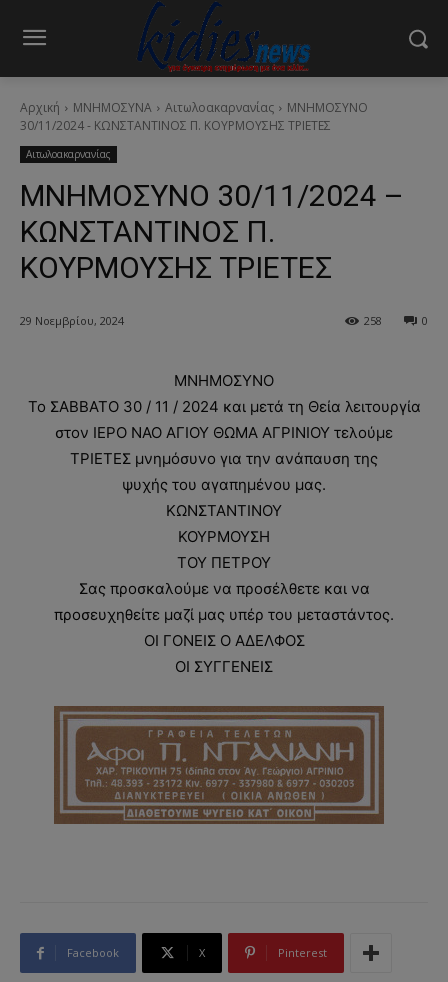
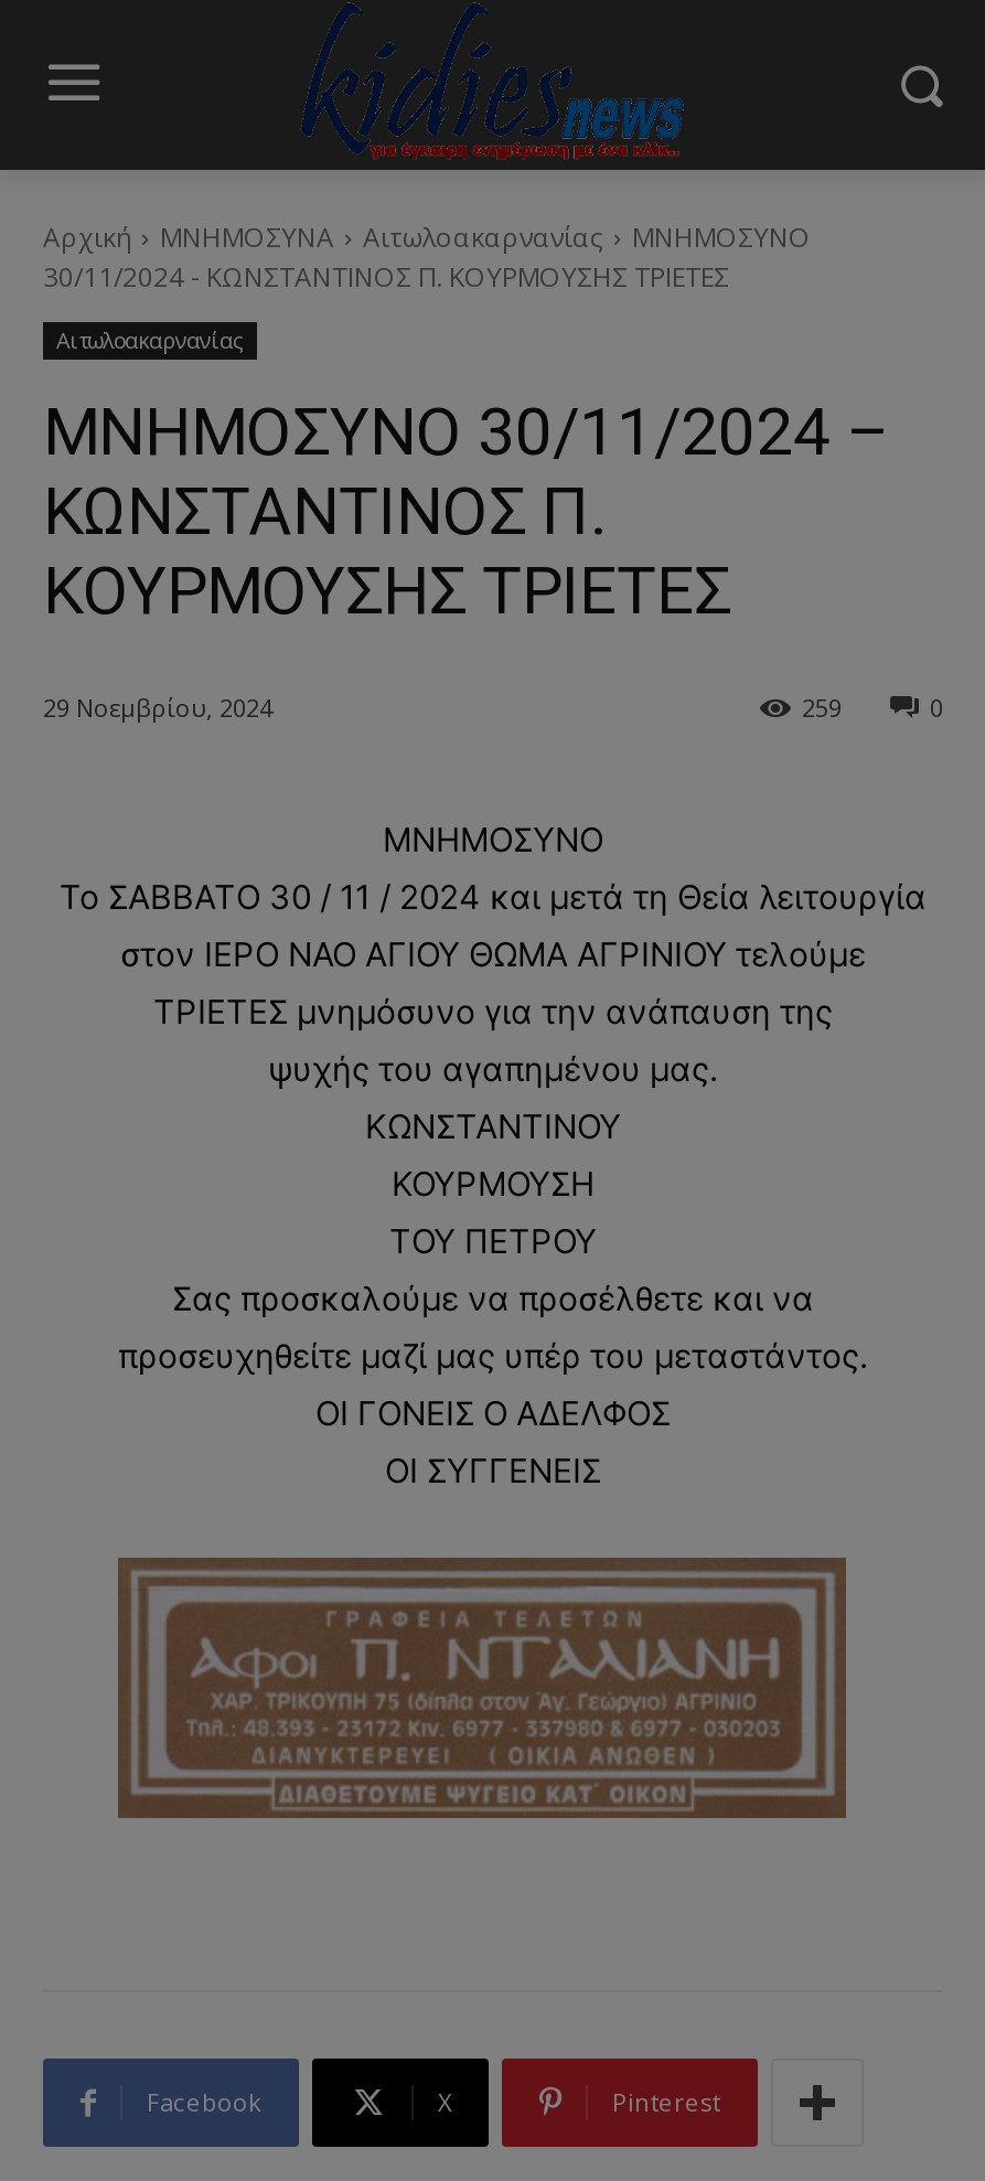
- 258
+ 259
